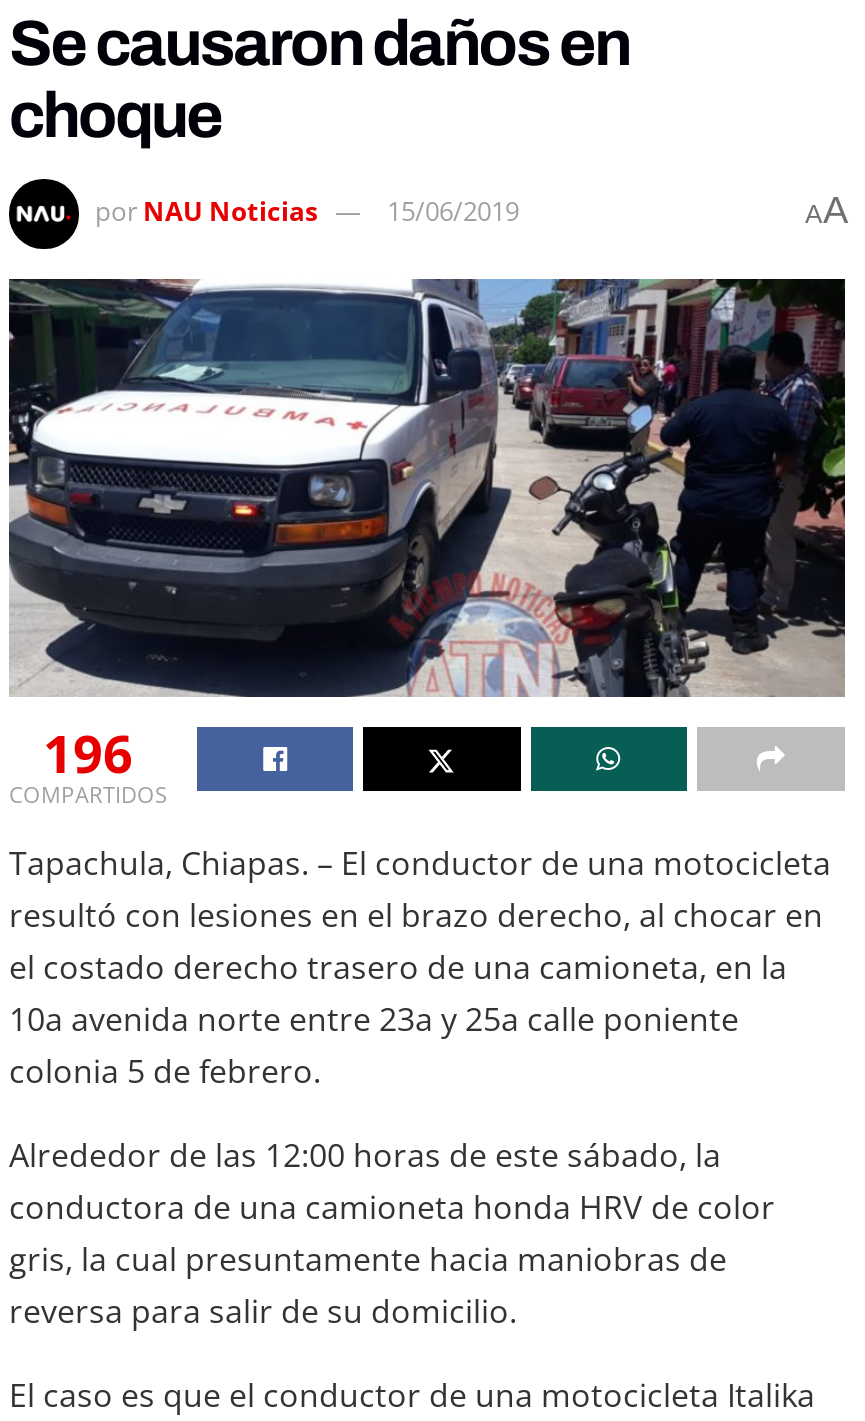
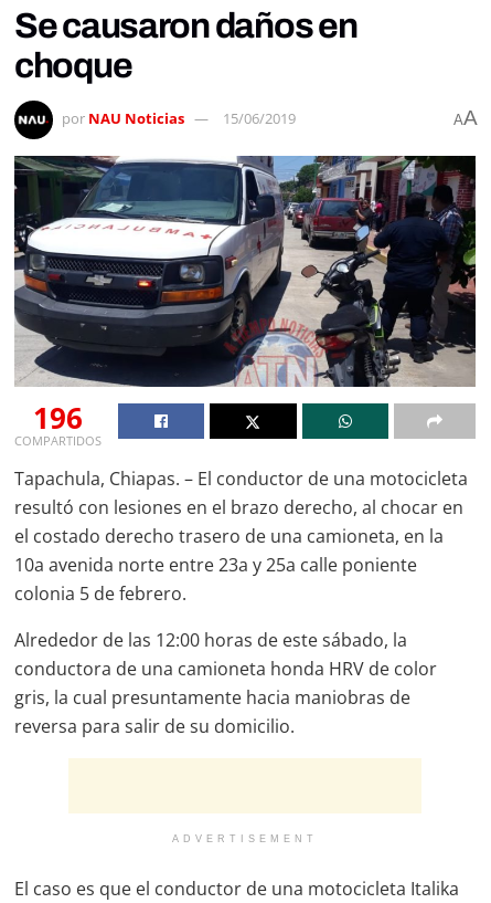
+ ADVERTISEMENT
